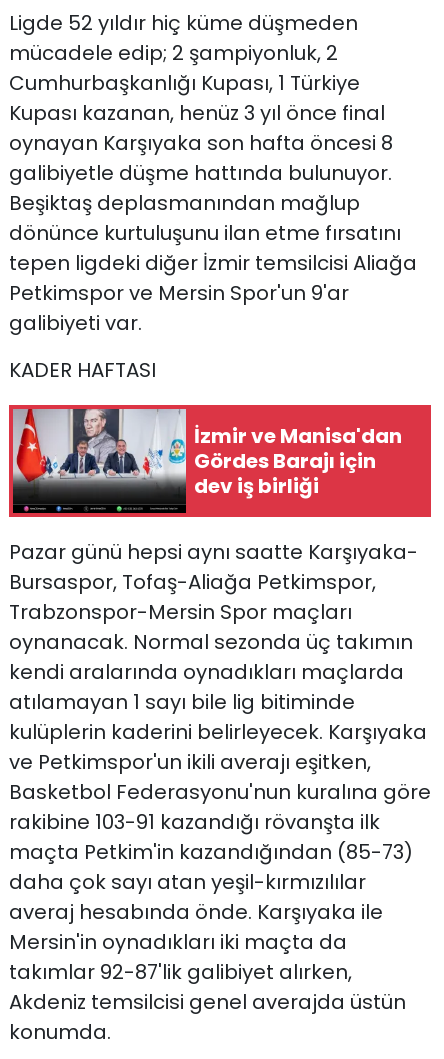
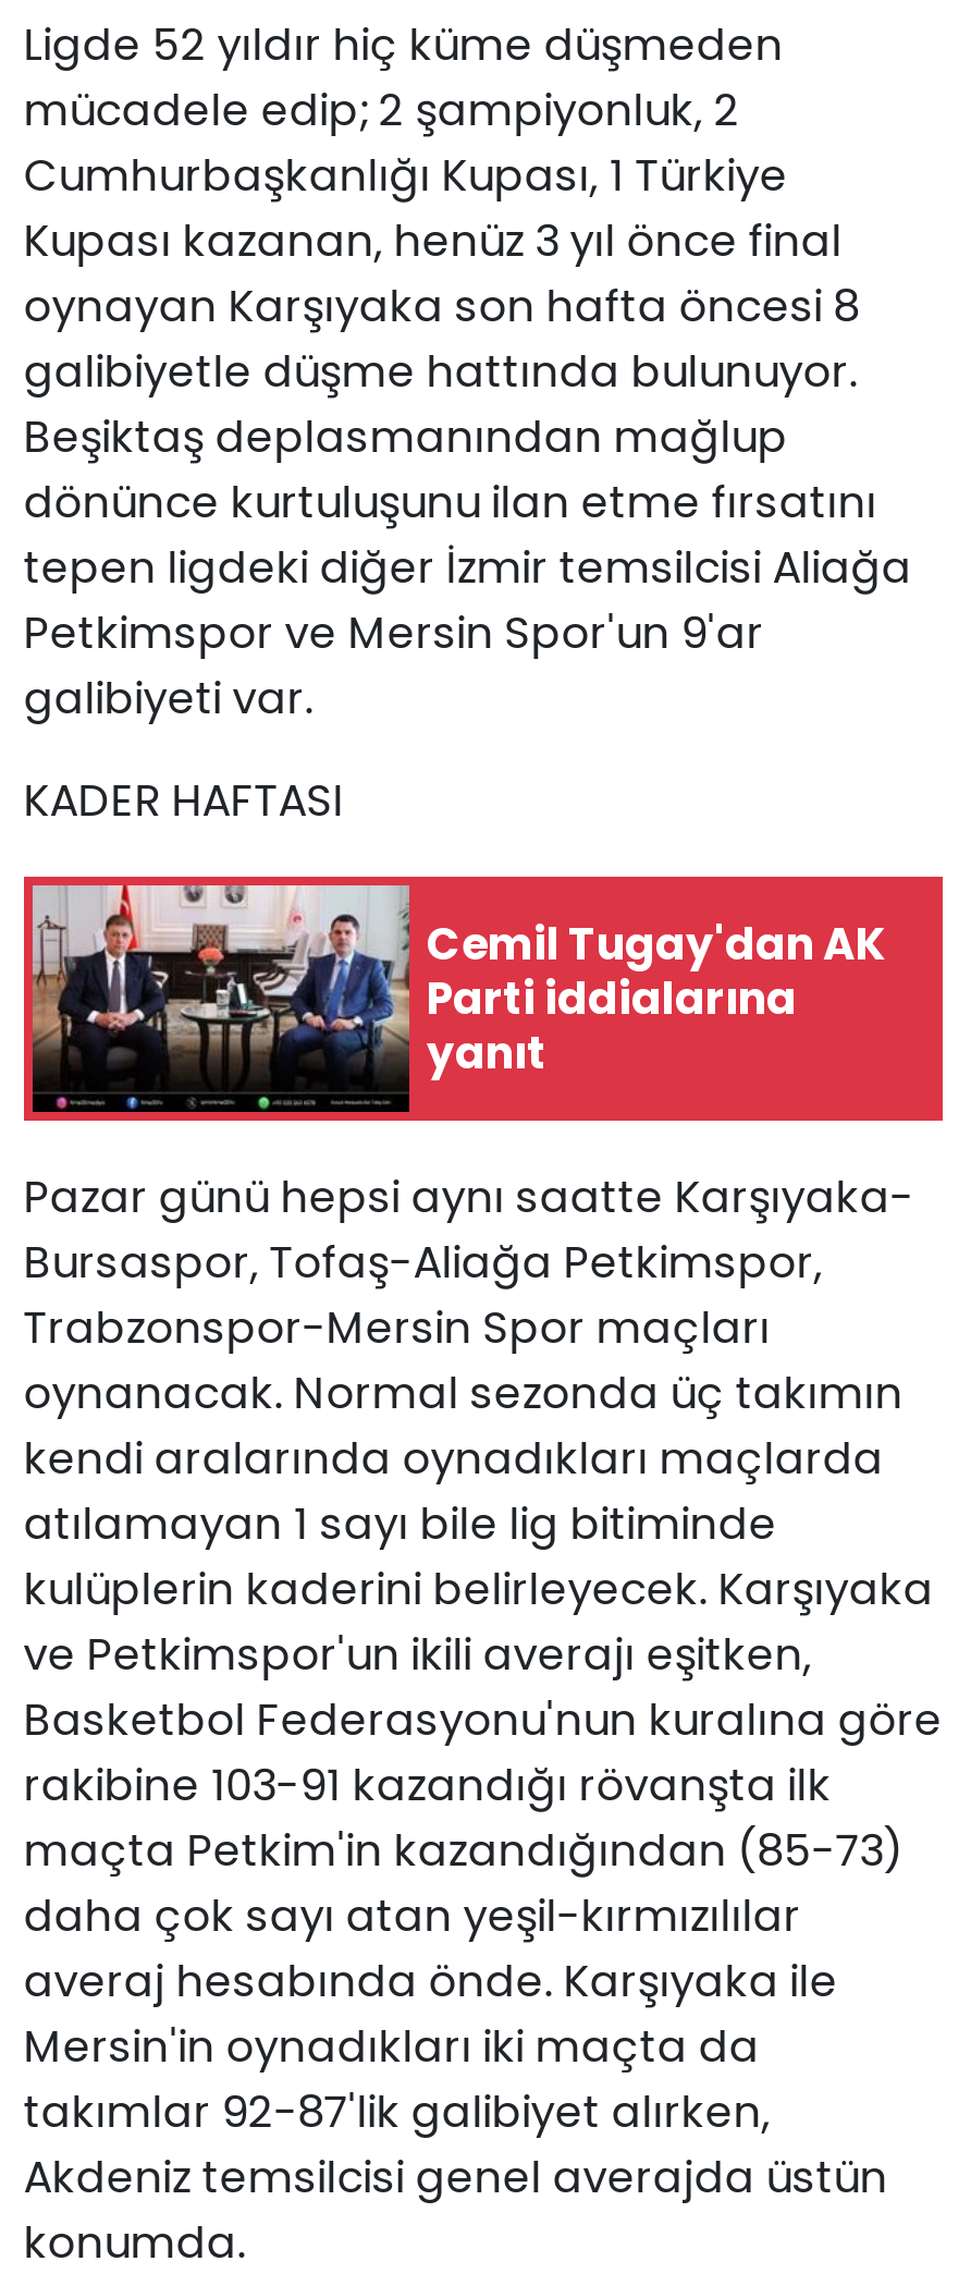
- [image]
- İzmir ve Manisa'dan
- Gördes Barajı için
- dev iş birliği
+ [image]
+ Cemil Tugay'dan AK
+ Parti iddialarına
+ yanıt
